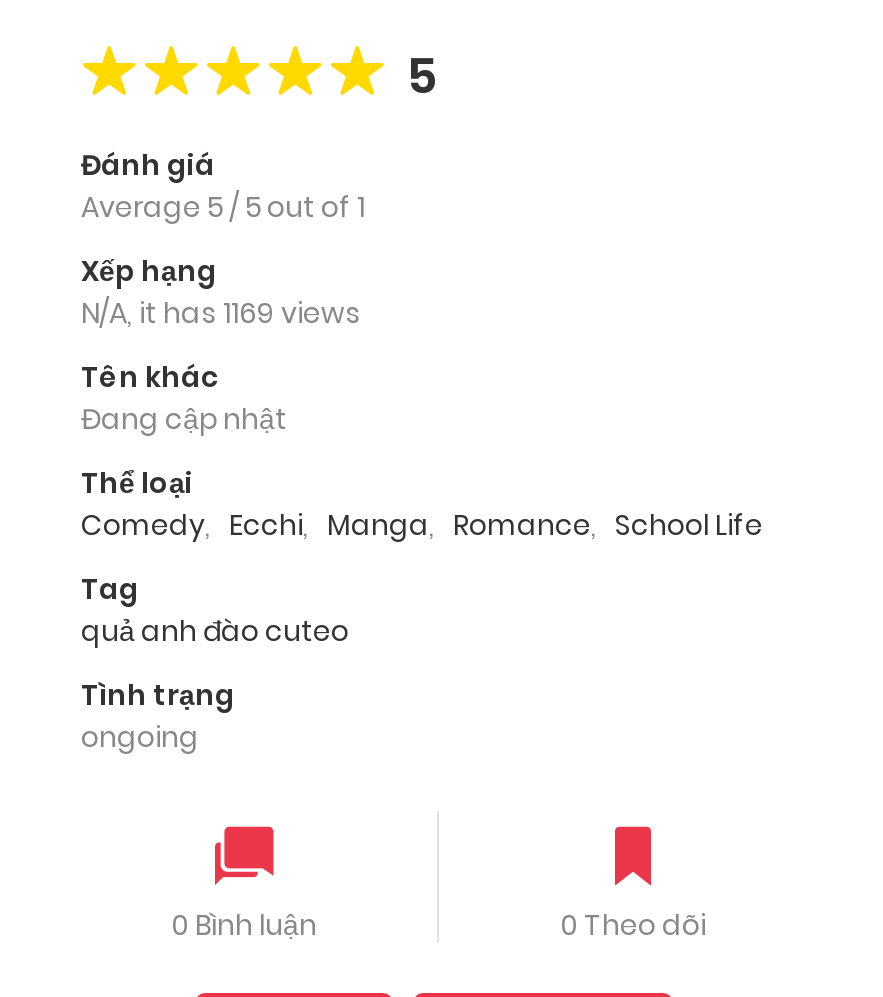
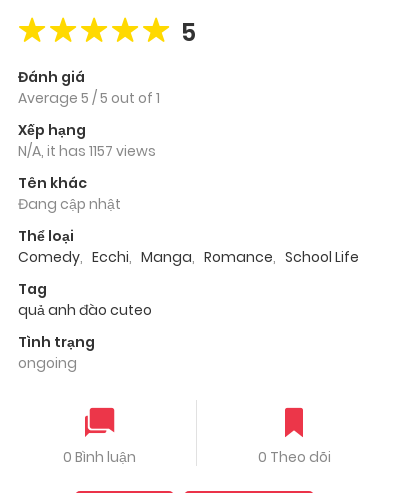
- N/A, it has 1169 views
+ N/A, it has 1157 views
